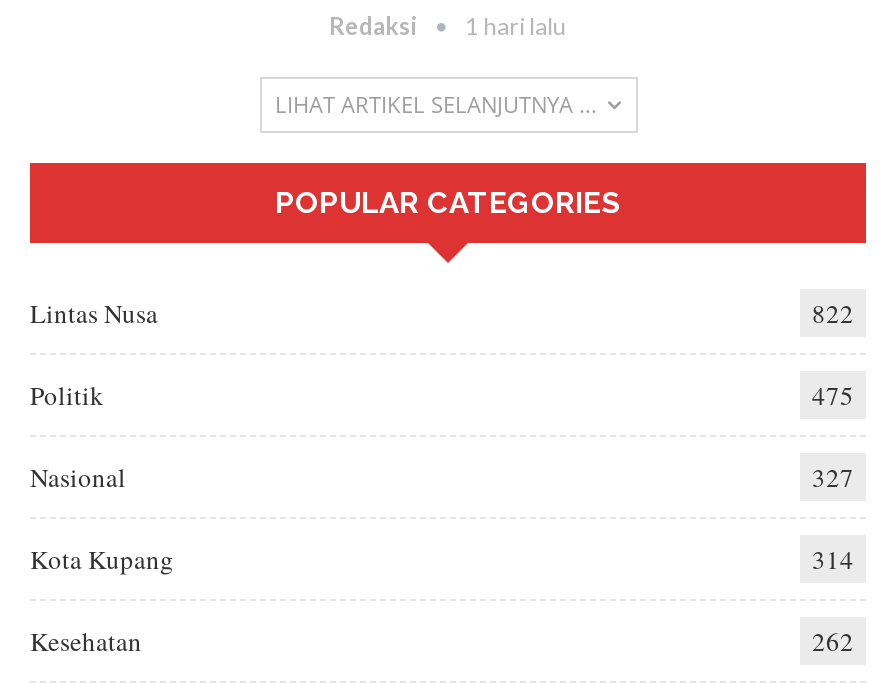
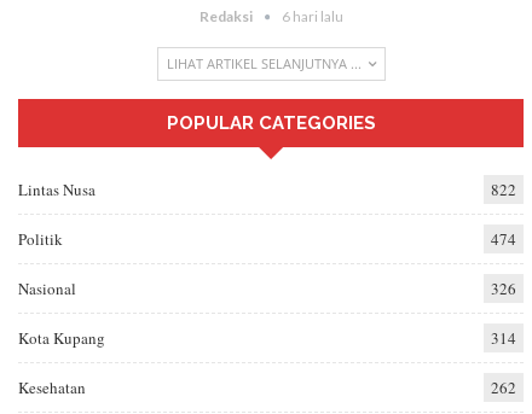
- Redaksi 1 hari lalu
+ Redaksi 6 hari lalu

- 475
+ 474

- 327
+ 326
